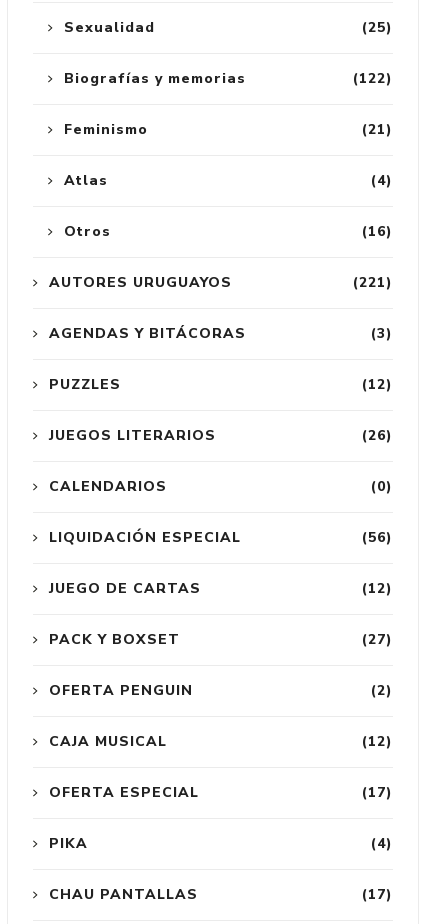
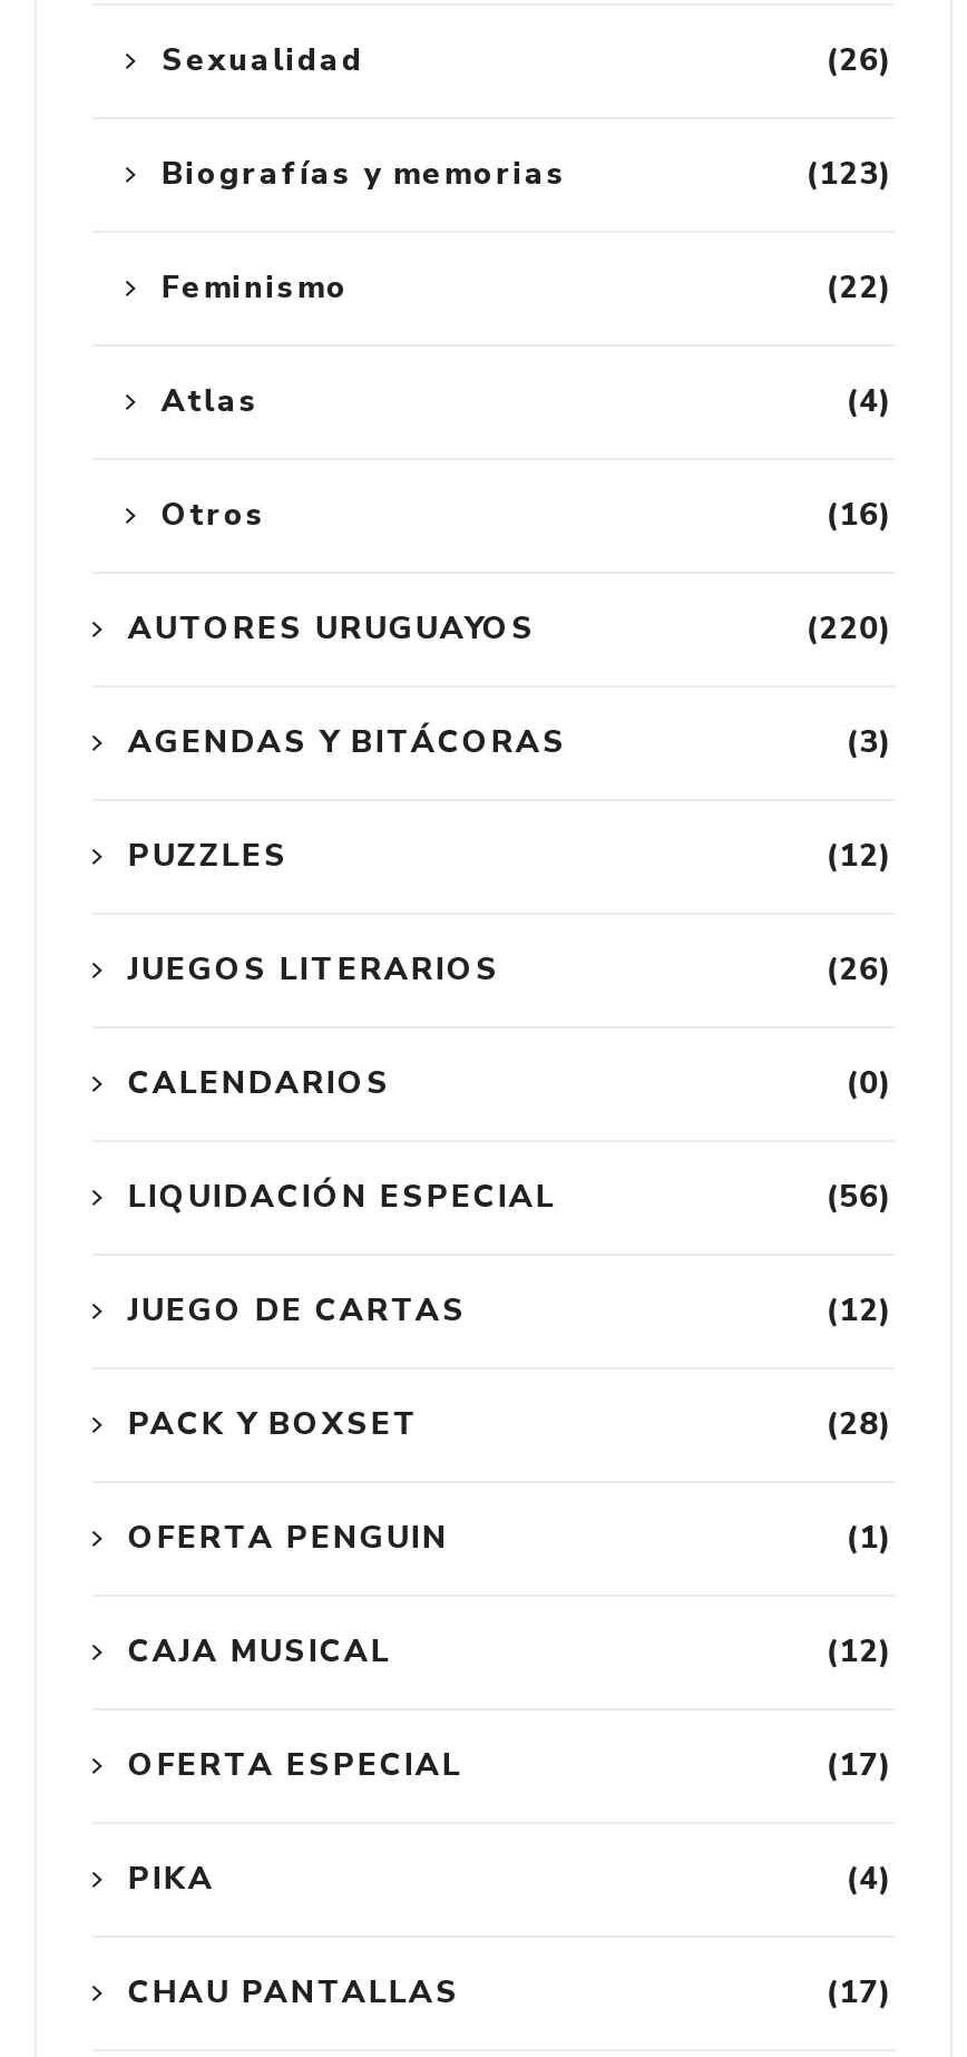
- (25)
+ (26)

- (122)
+ (123)

- (21)
+ (22)

- (221)
+ (220)

- (27)
+ (28)

- (2)
+ (1)
